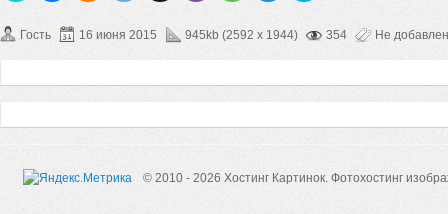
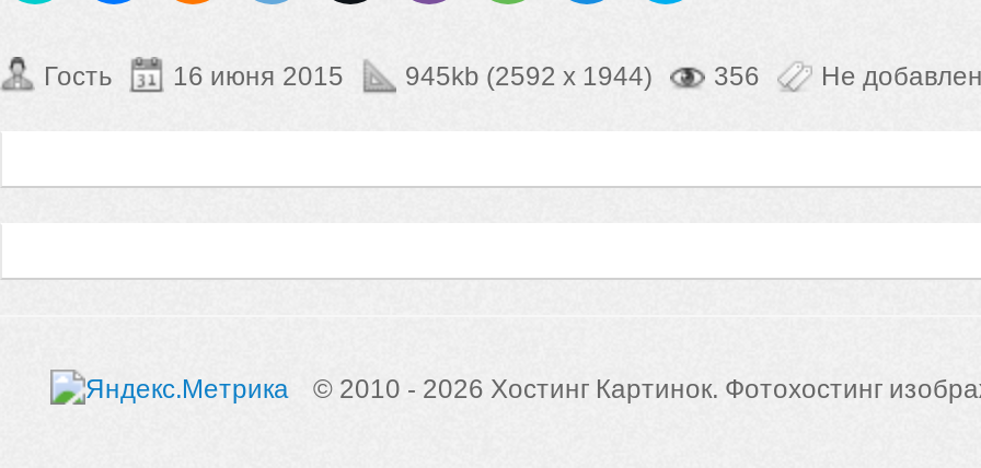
- 354
+ 356
